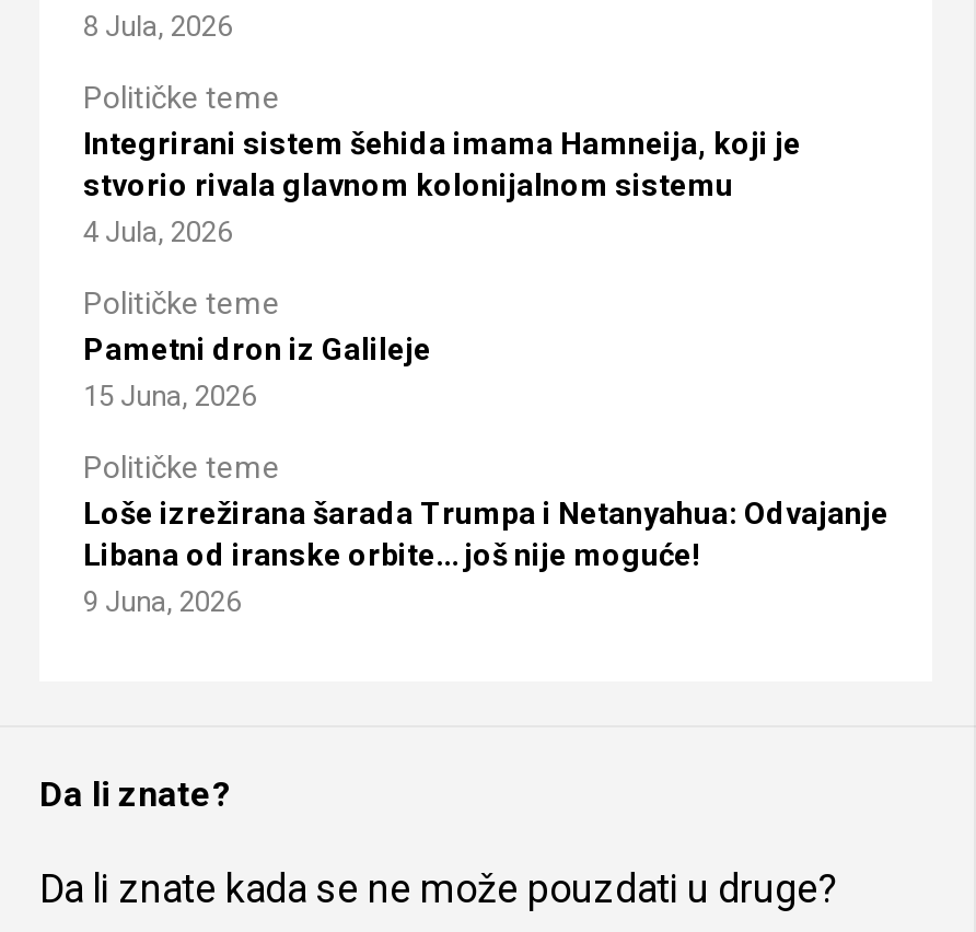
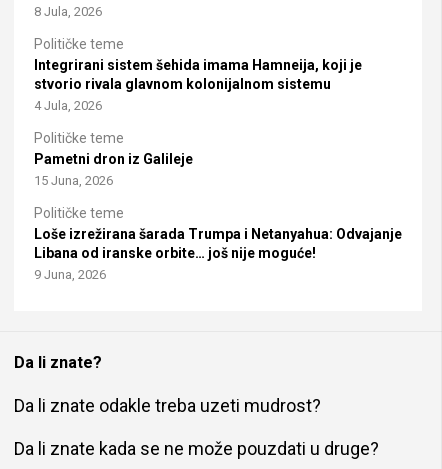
+ Da li znate odakle treba uzeti mudrost?
